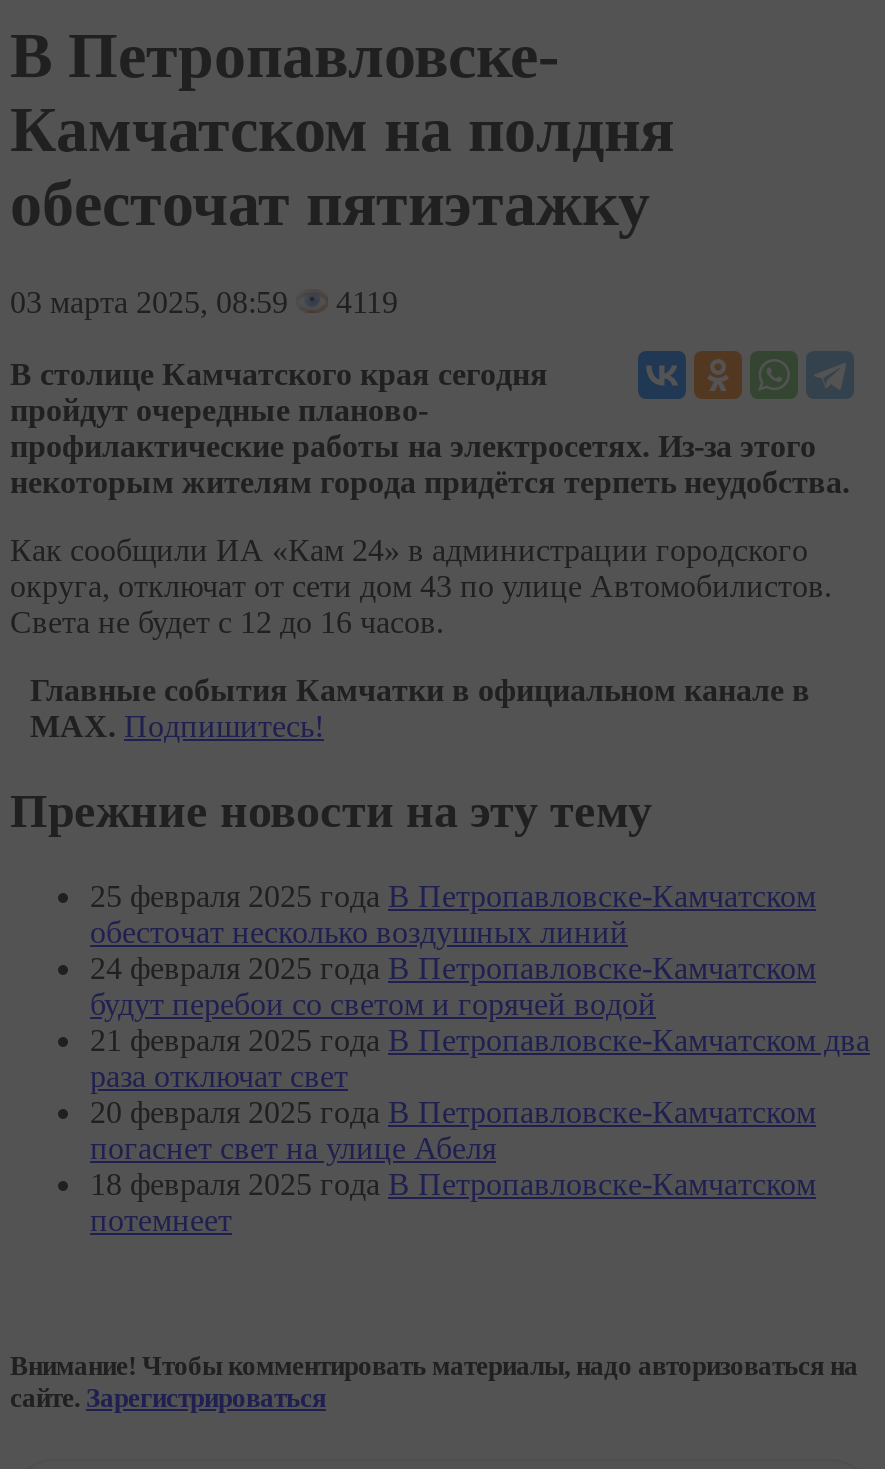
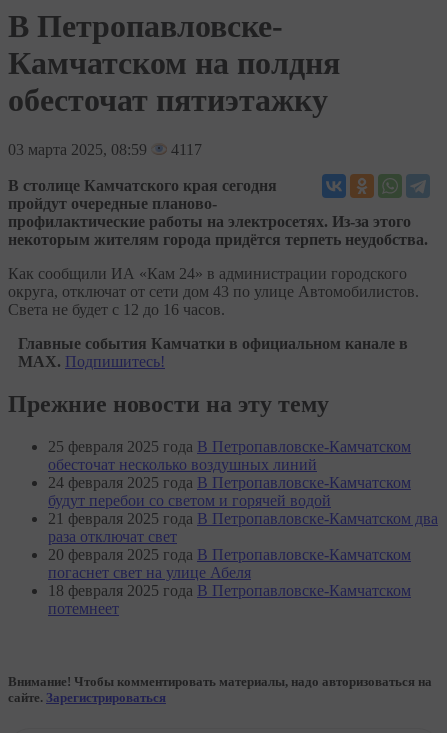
- 03 марта 2025, 08:59 4119
+ 03 марта 2025, 08:59 4117
